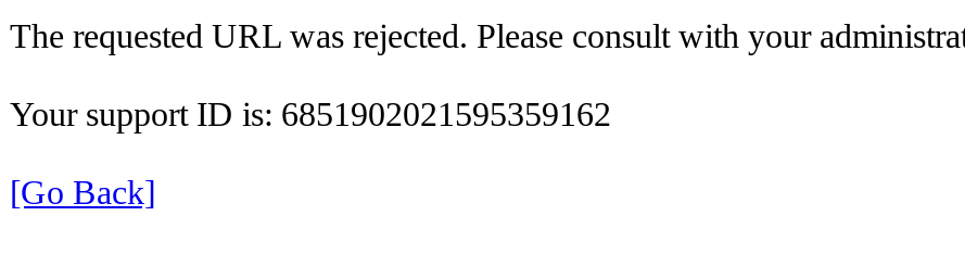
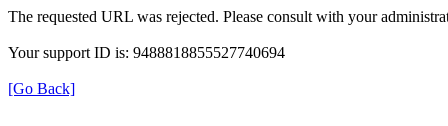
- Your support ID is: 6851902021595359162
+ Your support ID is: 9488818855527740694
